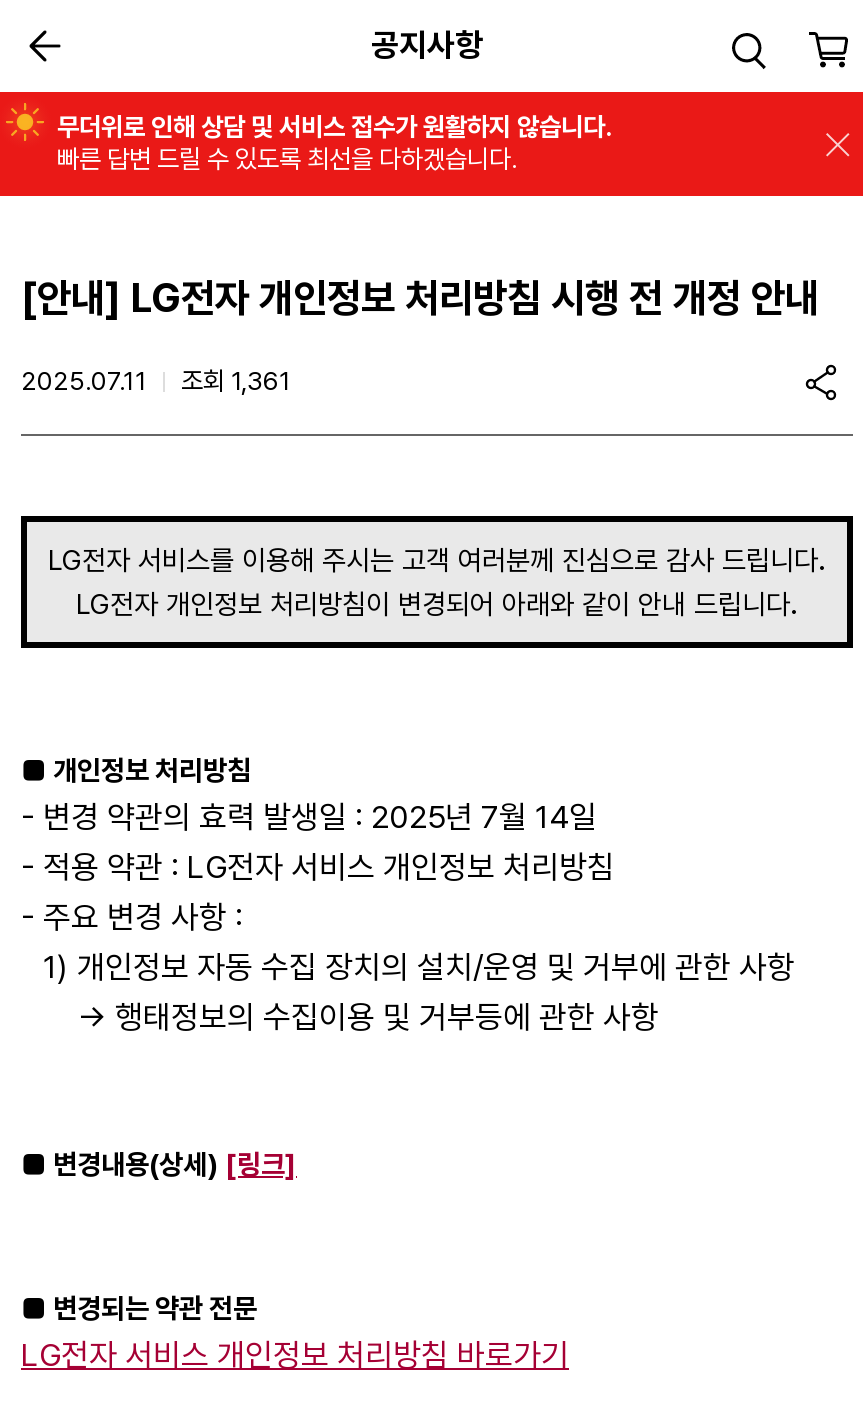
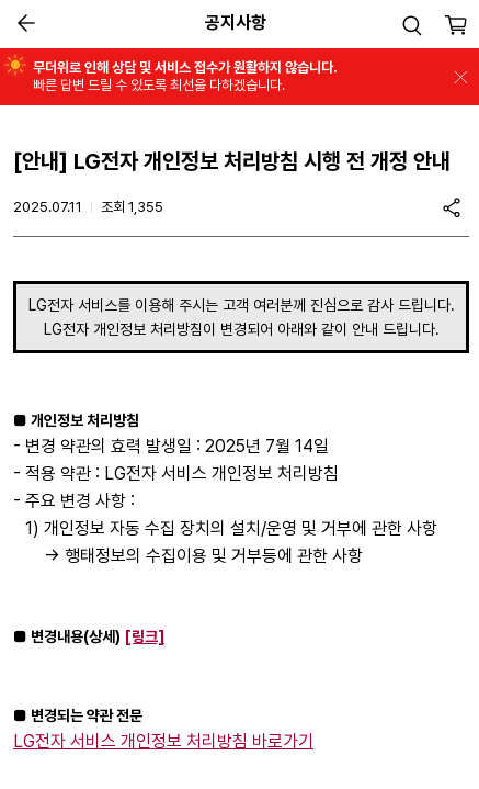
- 2025.07.11 조회 1,361
+ 2025.07.11 조회 1,355
